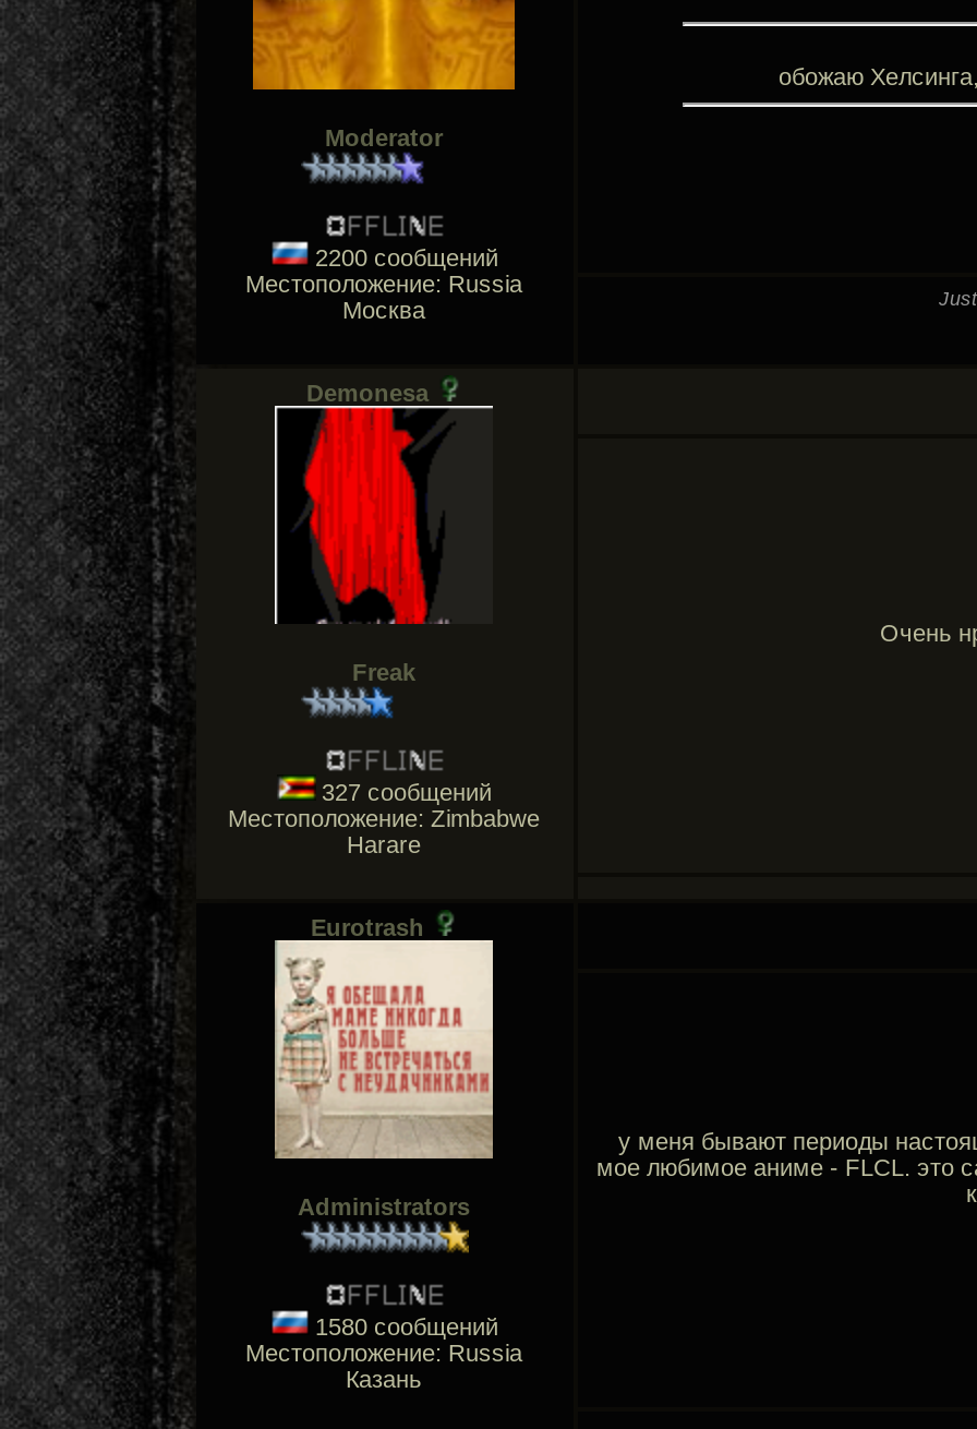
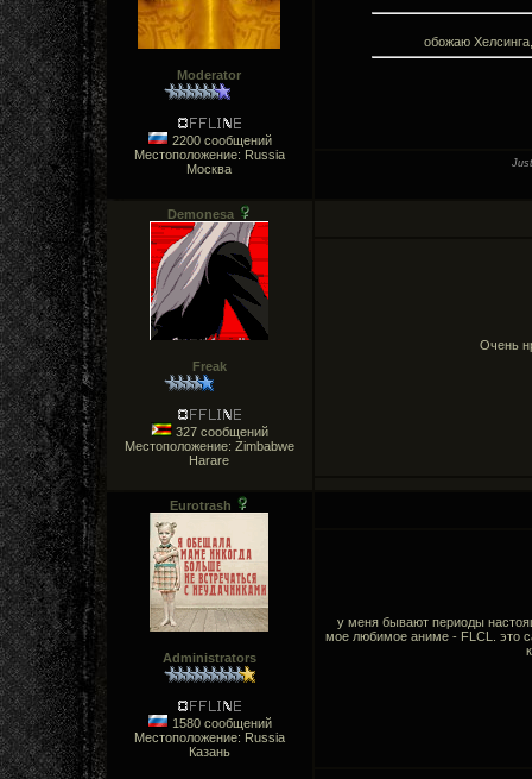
- [image]
+ [image]
